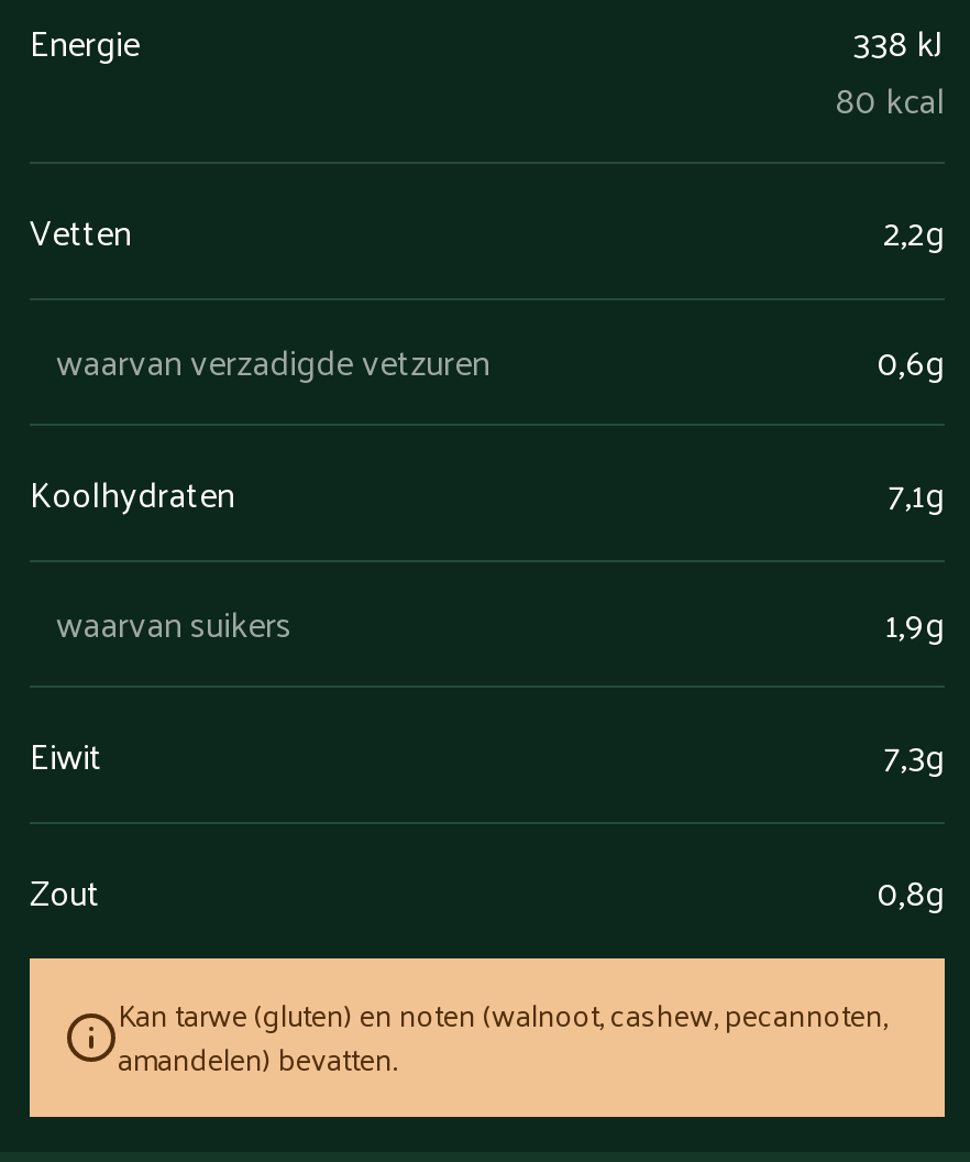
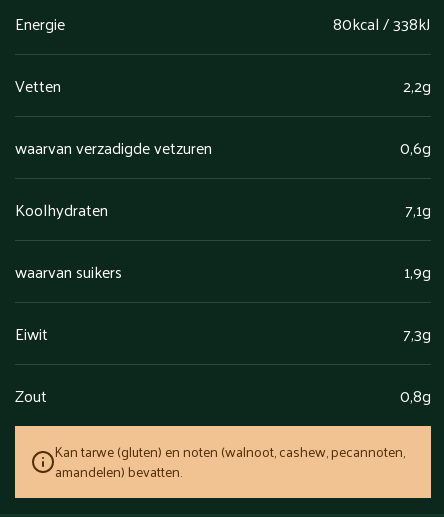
- 338 kJ
- 80 kcal
+ 80kcal / 338kJ
